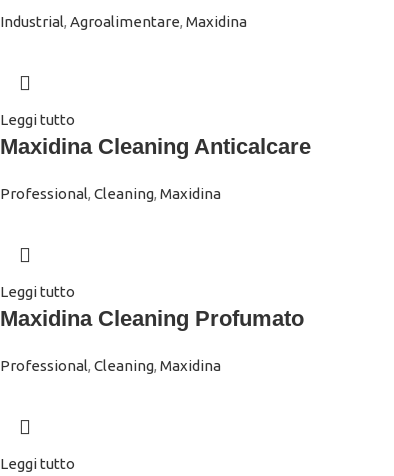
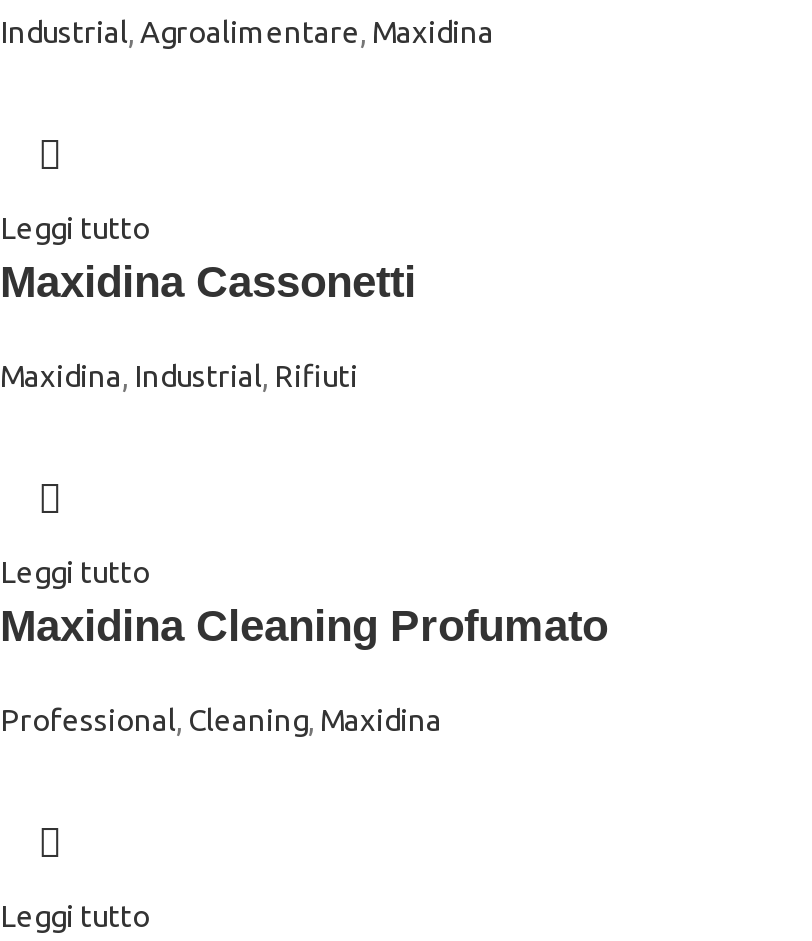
- Maxidina Cleaning Anticalcare
+ Maxidina Cassonetti

- Professional, Cleaning, Maxidina
+ Maxidina, Industrial, Rifiuti
